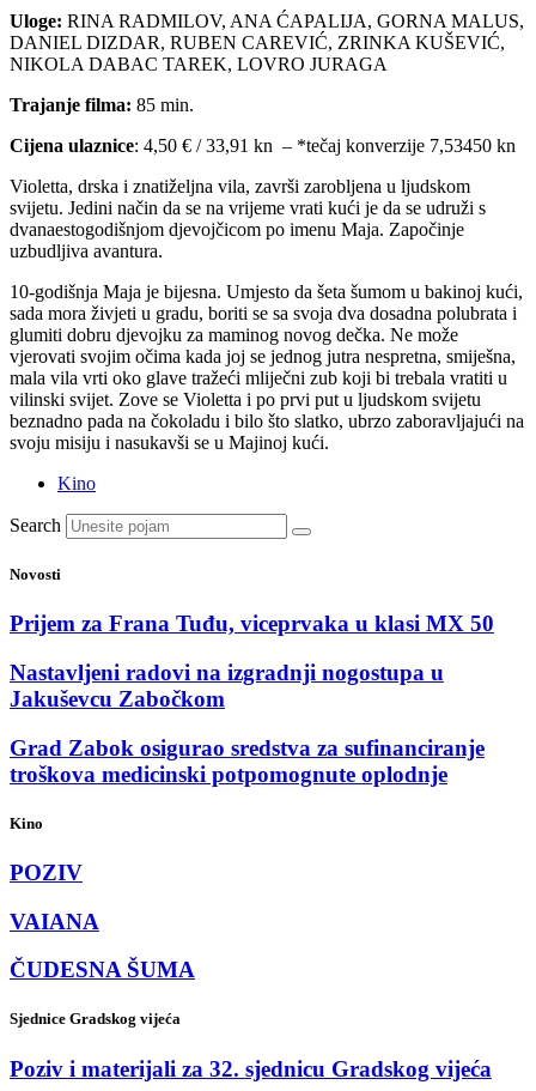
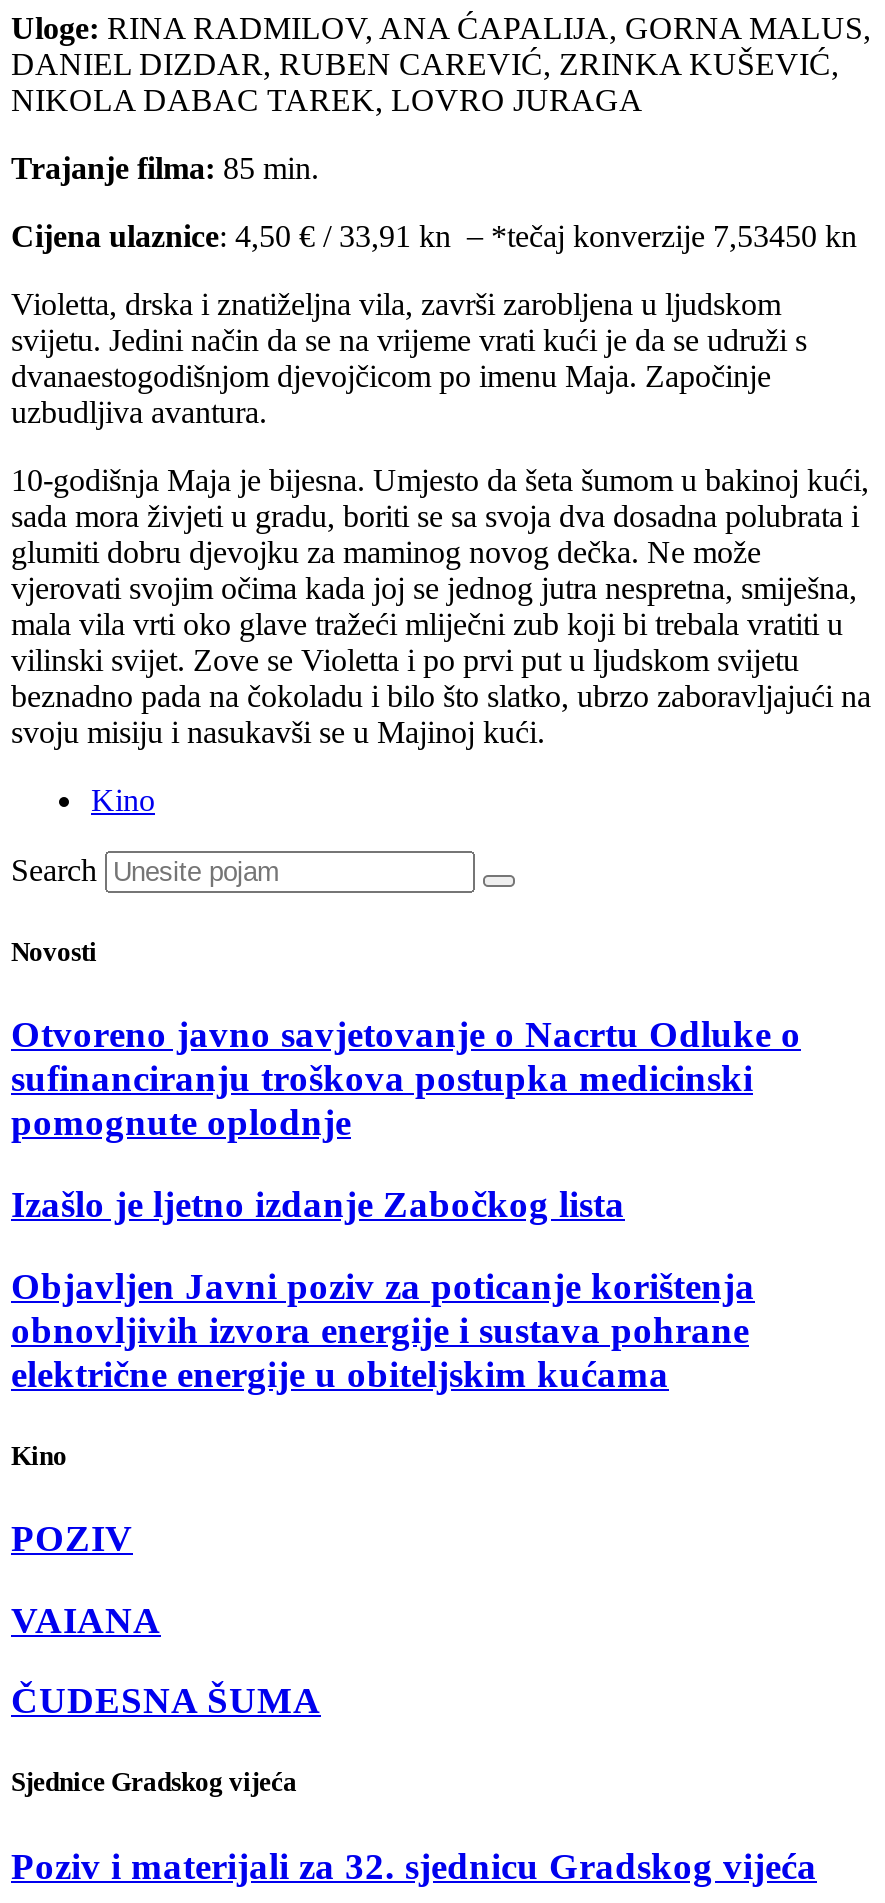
- Prijem za Frana Tuđu, viceprvaka u klasi MX 50
+ Otvoreno javno savjetovanje o Nacrtu Odluke o
+ sufinanciranju troškova postupka medicinski
+ pomognute oplodnje

- Nastavljeni radovi na izgradnji nogostupa u
- Jakuševcu Zabočkom
+ Izašlo je ljetno izdanje Zabočkog lista

- Grad Zabok osigurao sredstva za sufinanciranje
- troškova medicinski potpomognute oplodnje
+ Objavljen Javni poziv za poticanje korištenja
+ obnovljivih izvora energije i sustava pohrane
+ električne energije u obiteljskim kućama
